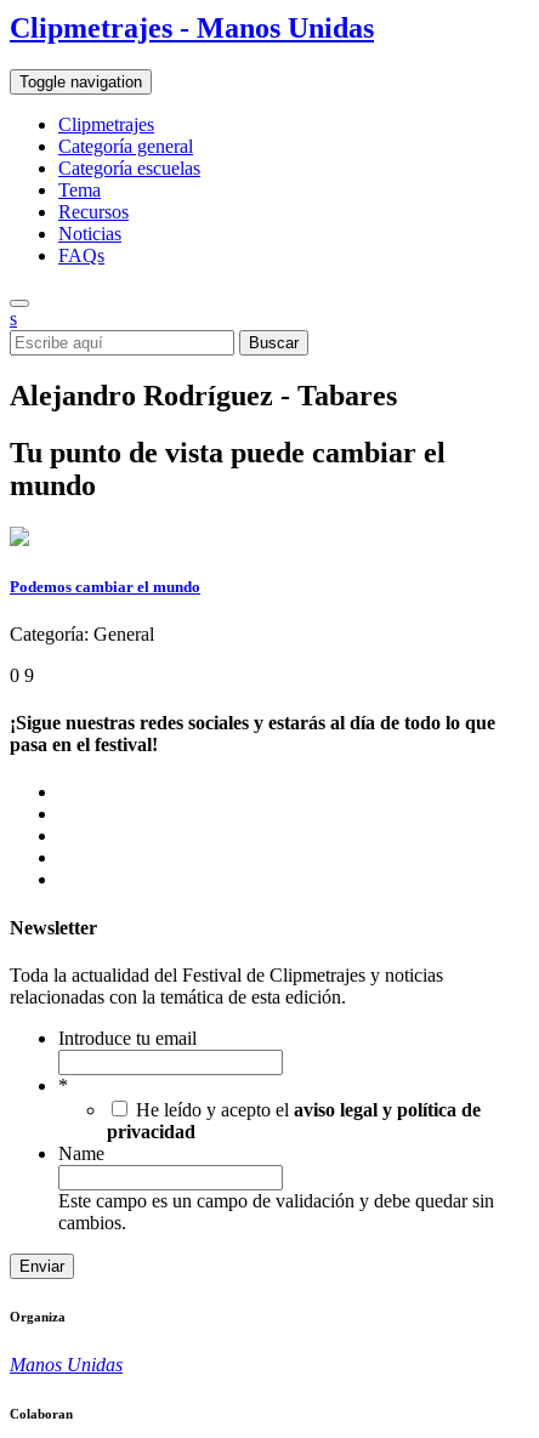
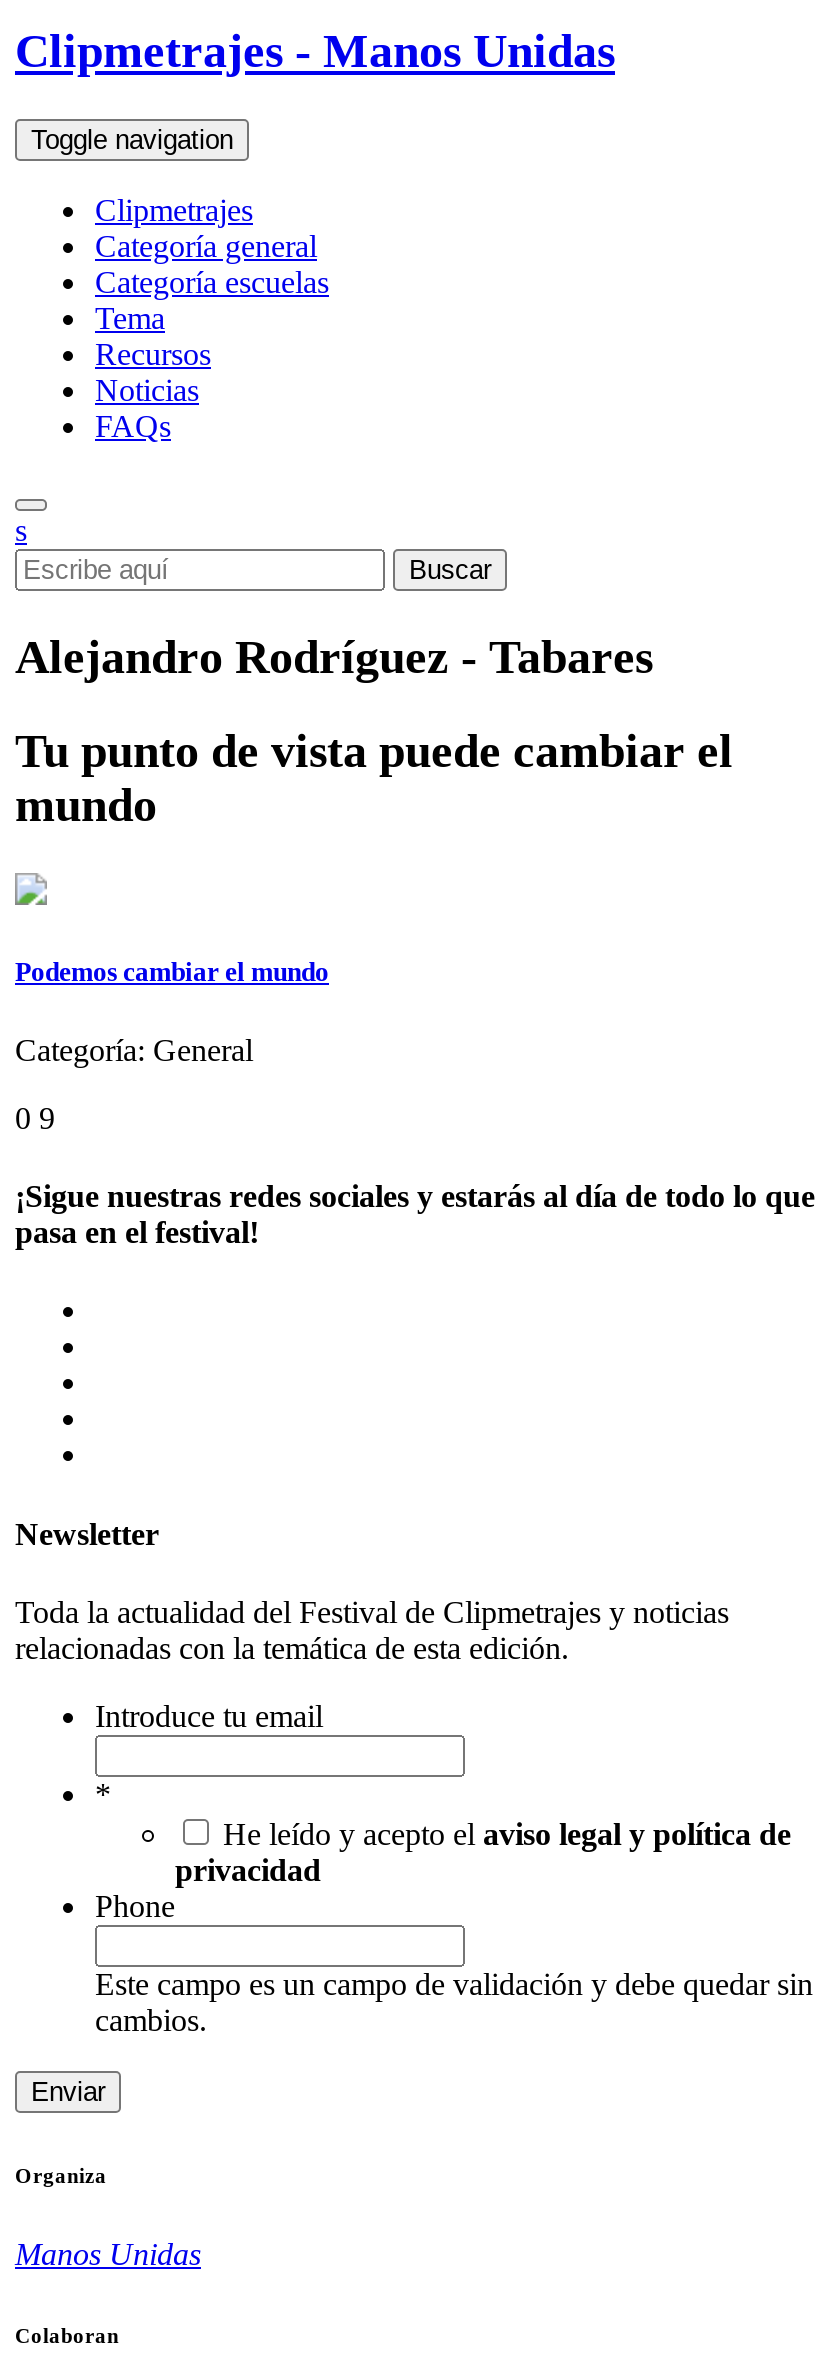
- Name
+ Phone
